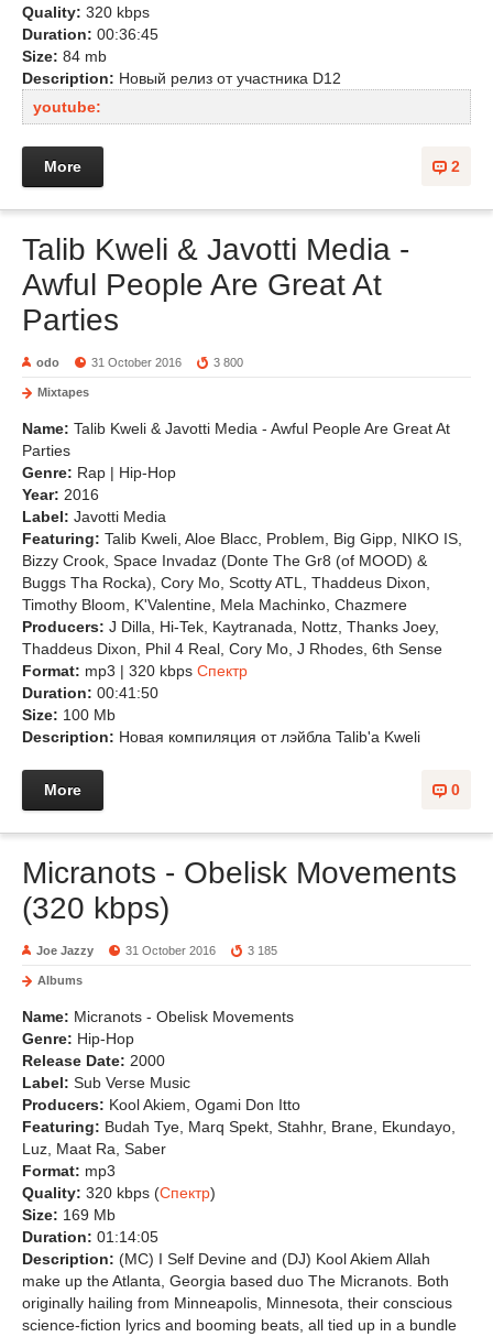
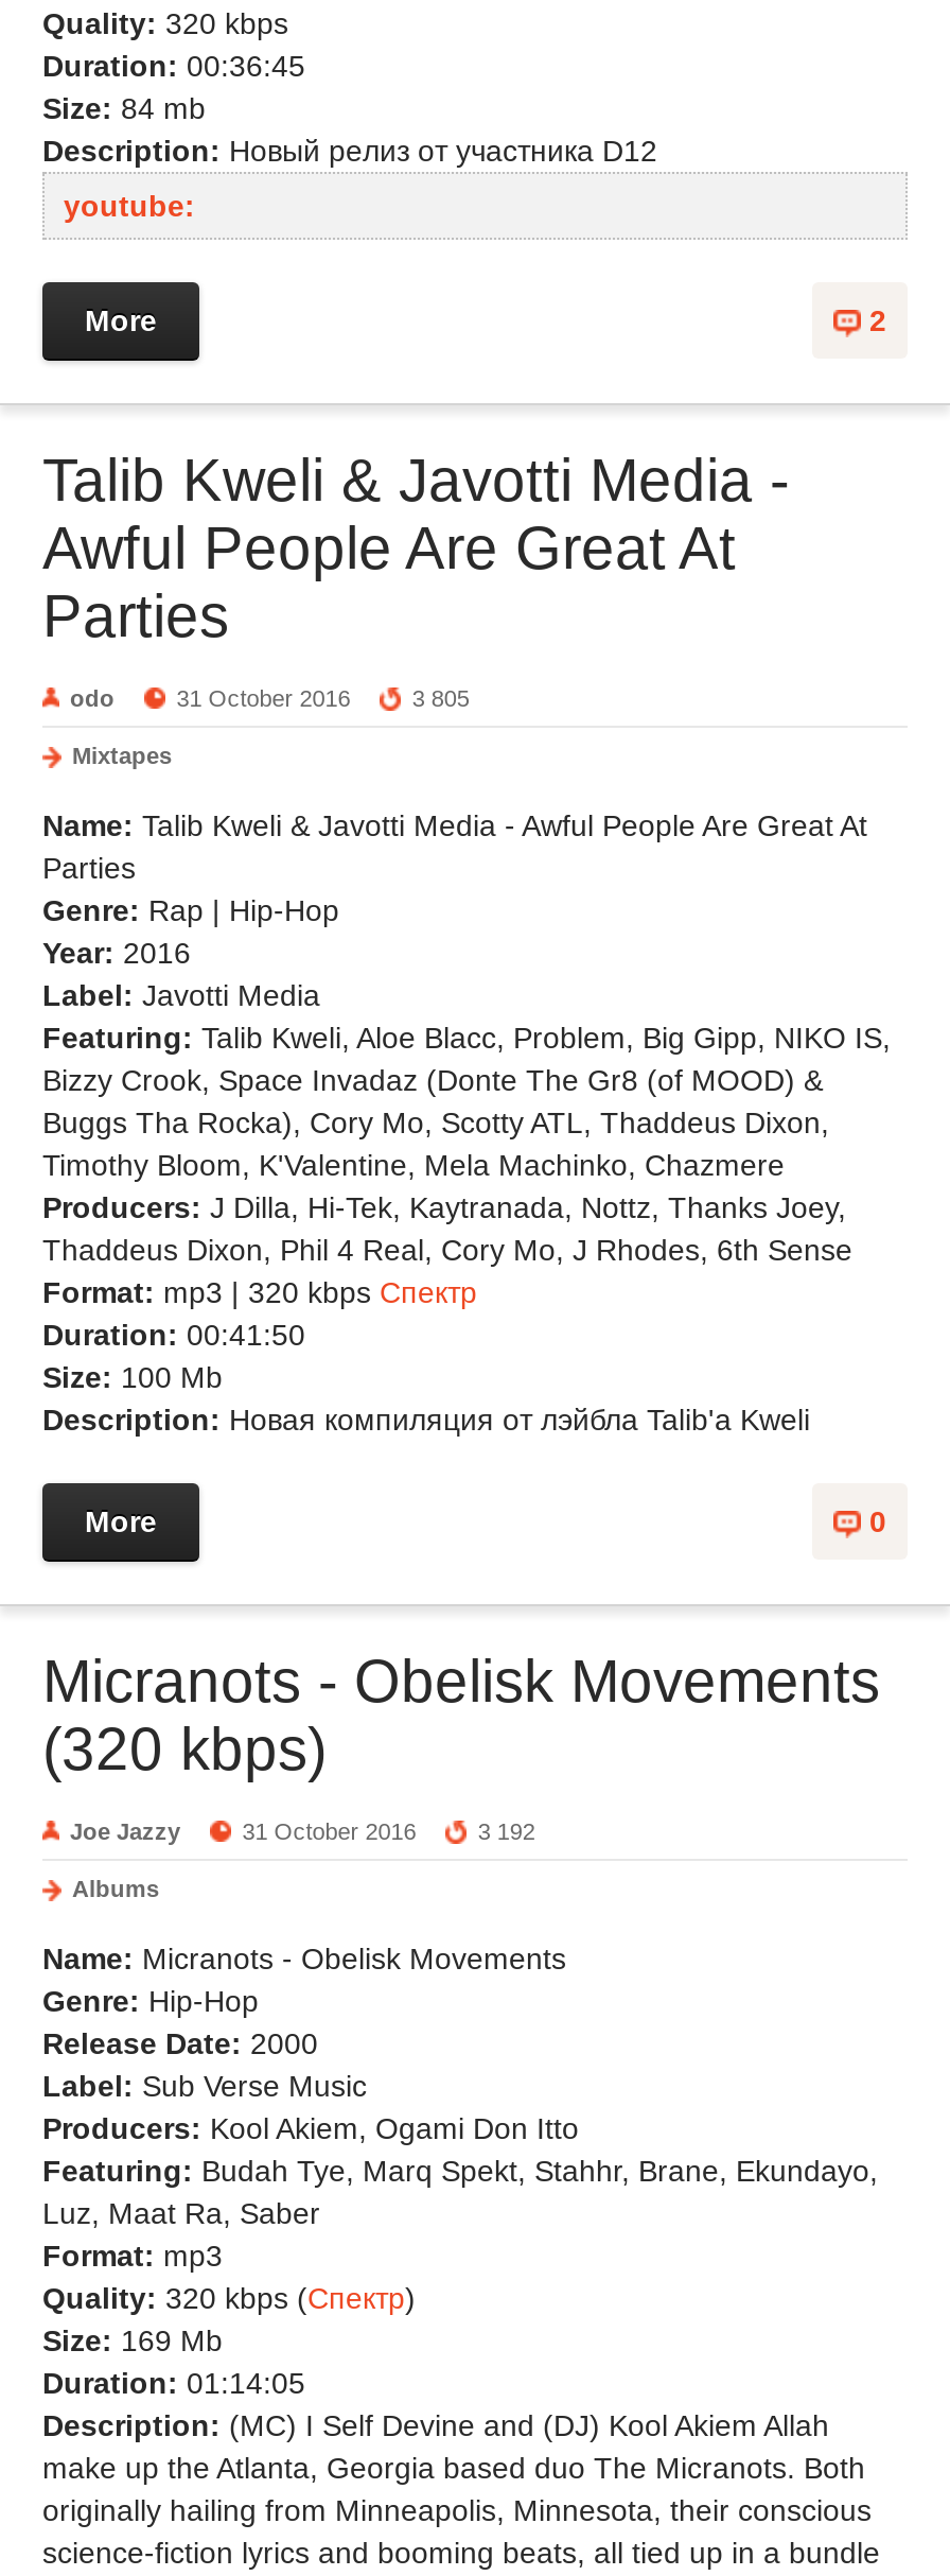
- 3 800
+ 3 805

- 3 185
+ 3 192
